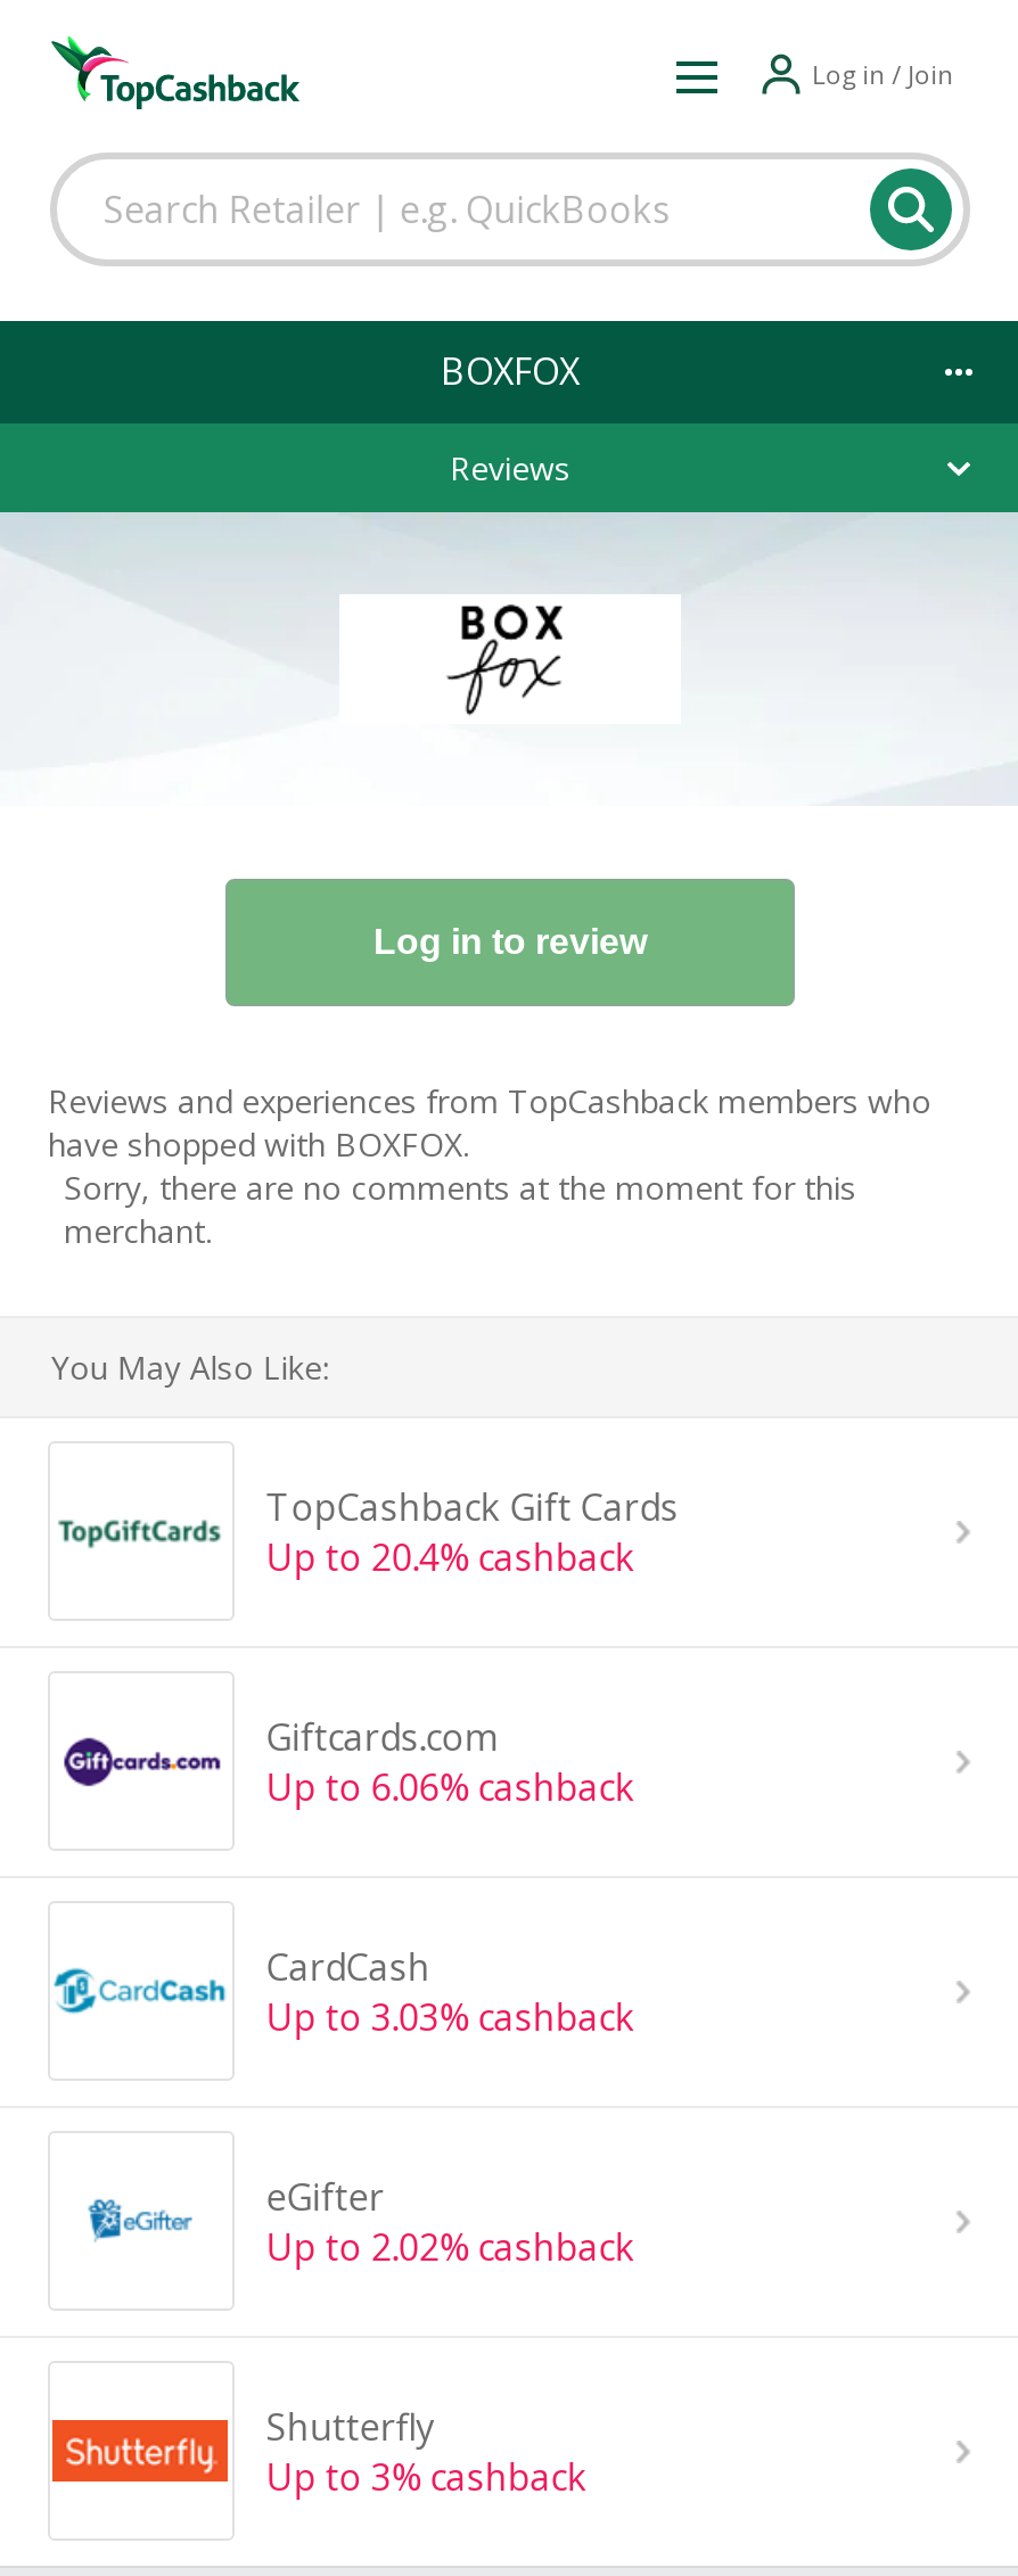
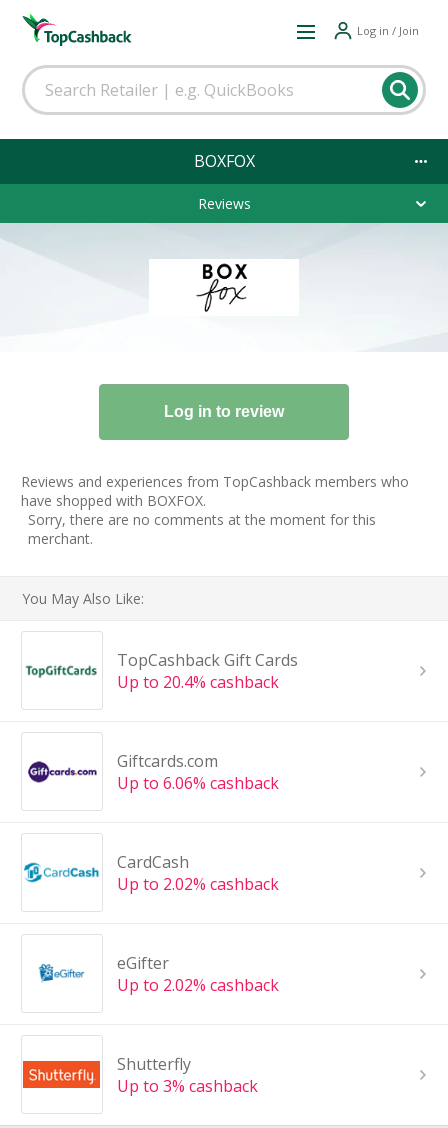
- Up to 3.03% cashback
+ Up to 2.02% cashback
